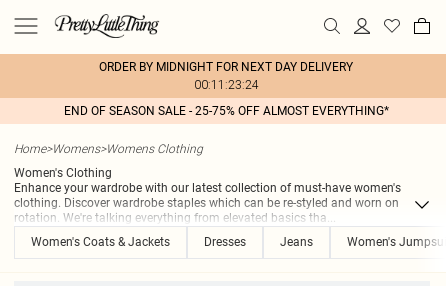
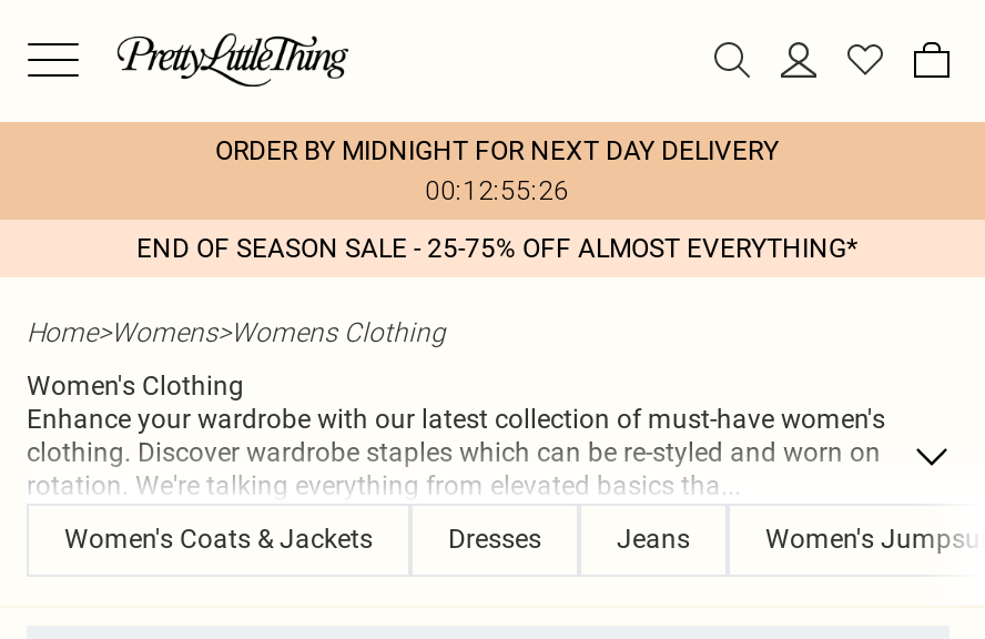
- 00:11:23:24
+ 00:12:55:26
